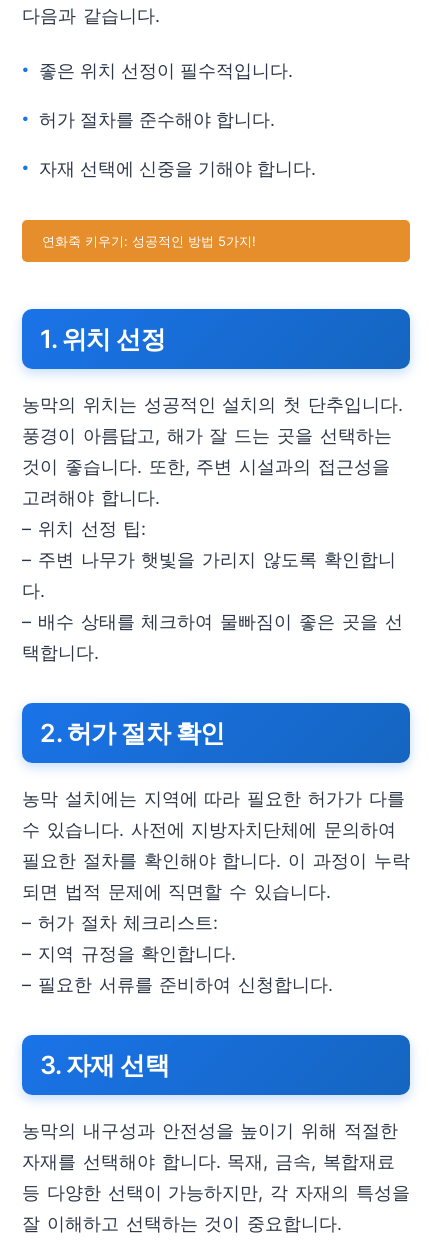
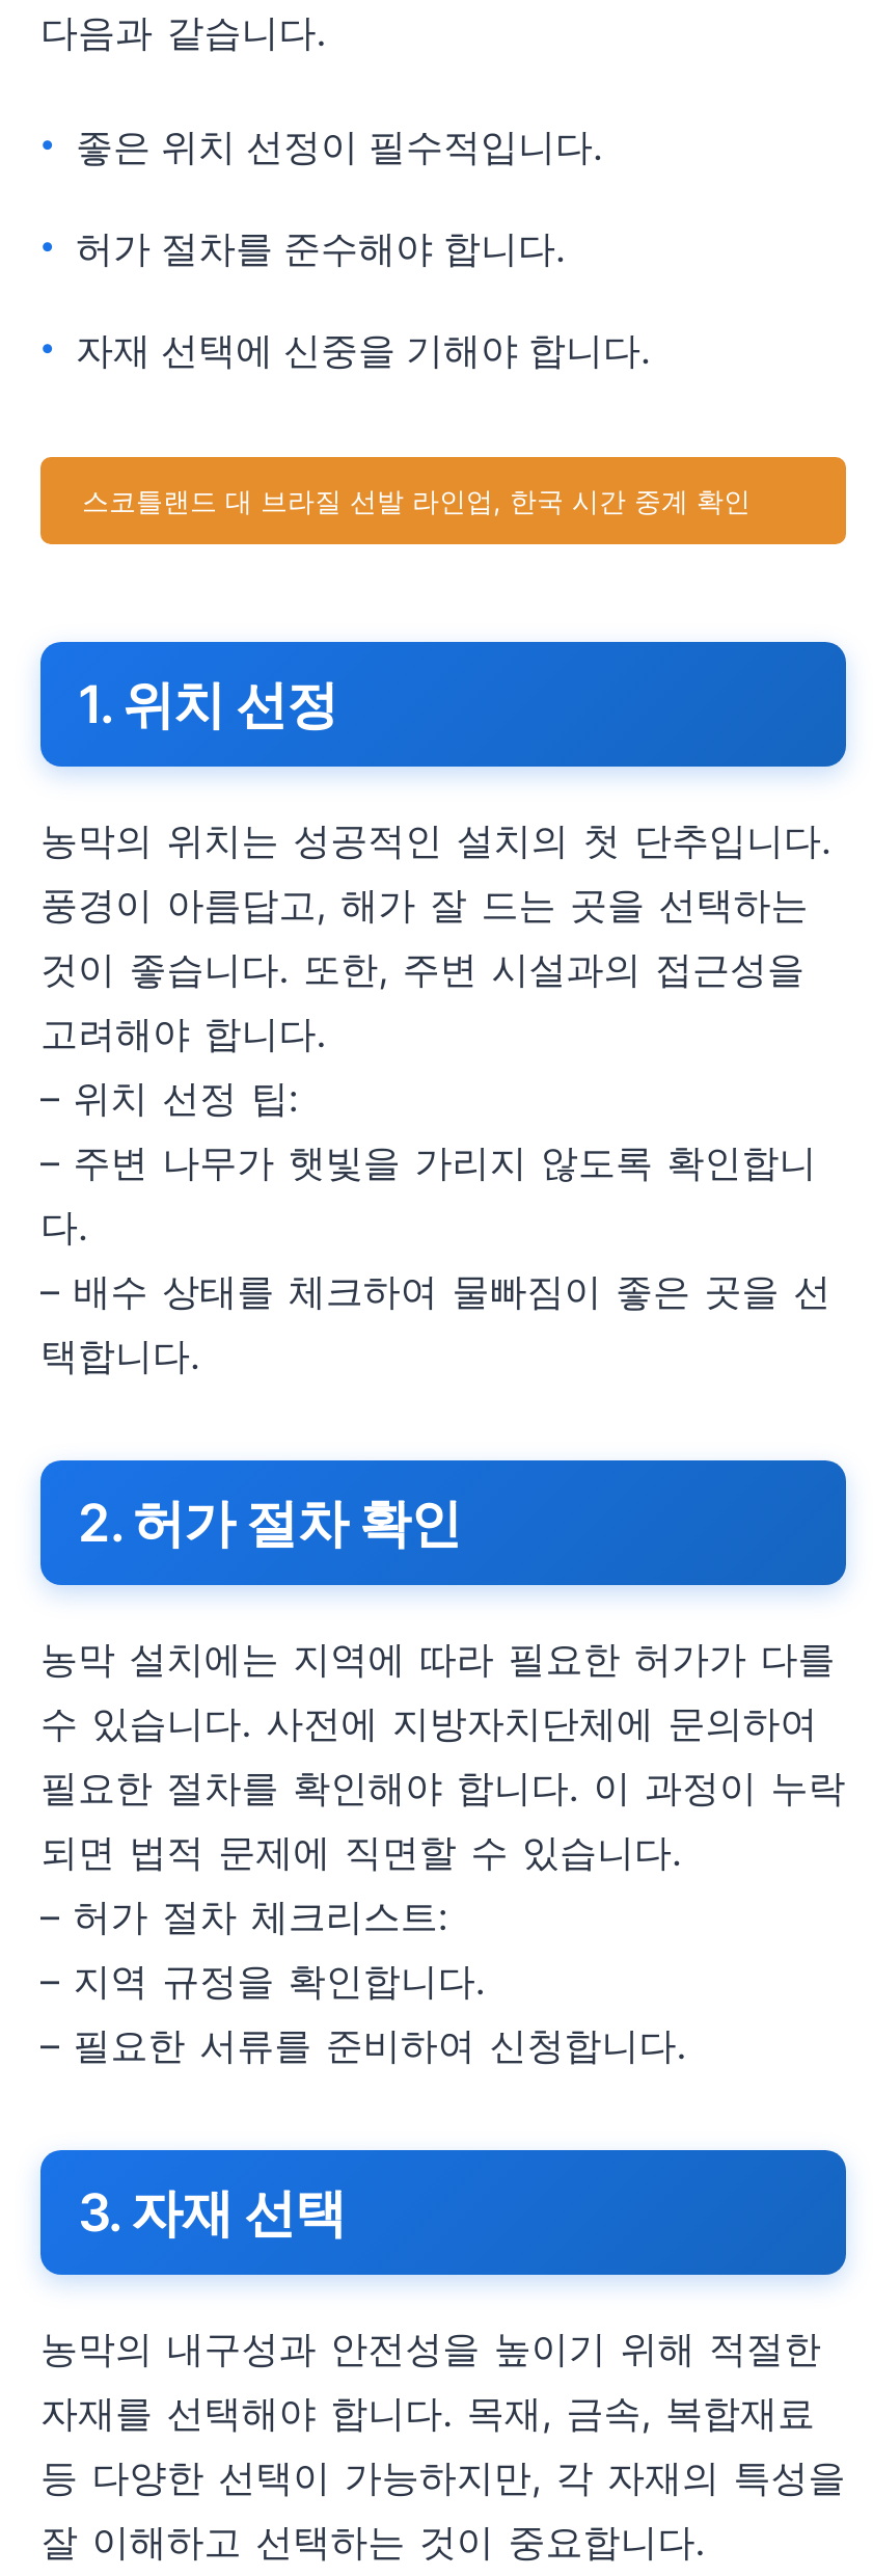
- 연화죽 키우기: 성공적인 방법 5가지!
+ 스코틀랜드 대 브라질 선발 라인업, 한국 시간 중계 확인
